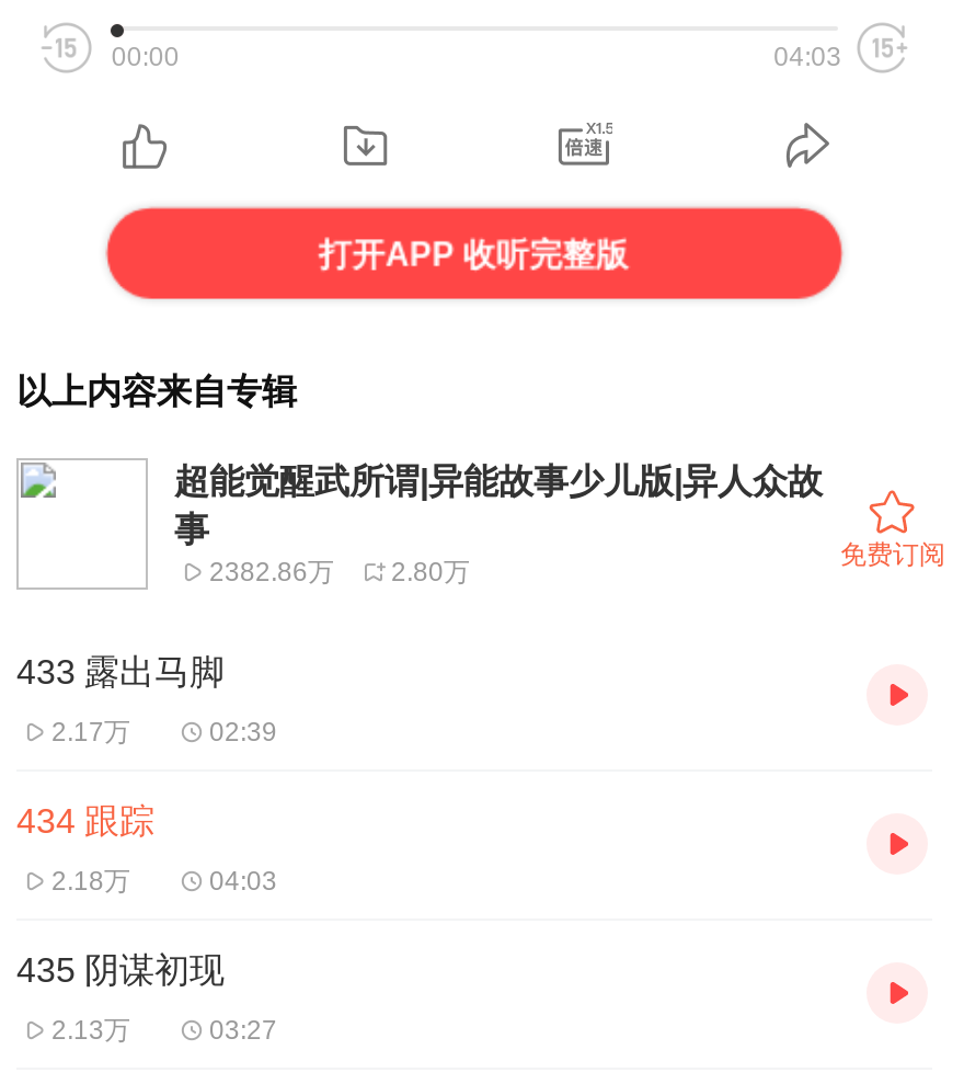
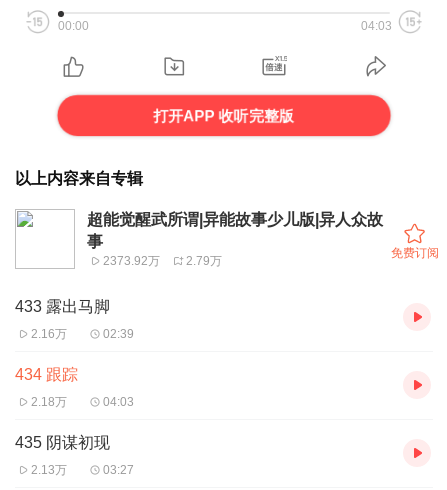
- 2382.86万
+ 2373.92万

- 2.80万
+ 2.79万

- 2.17万
+ 2.16万
